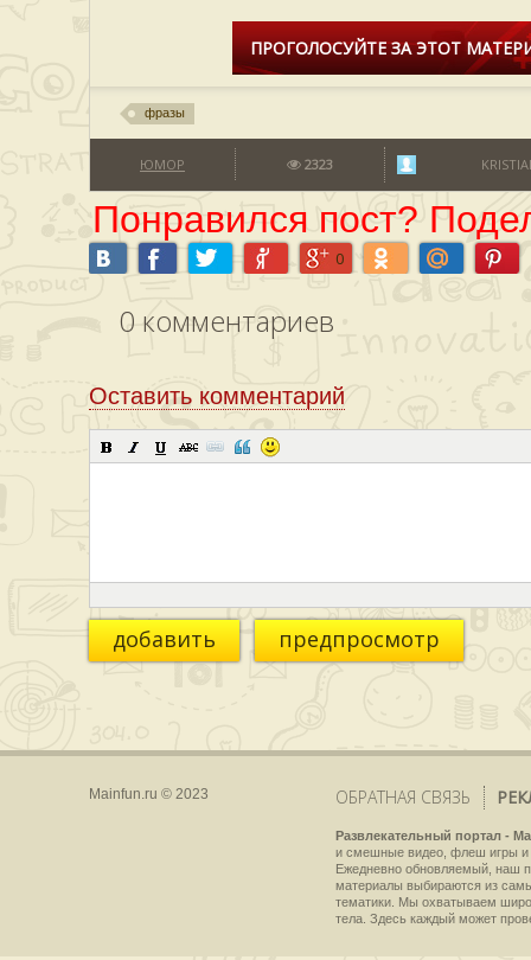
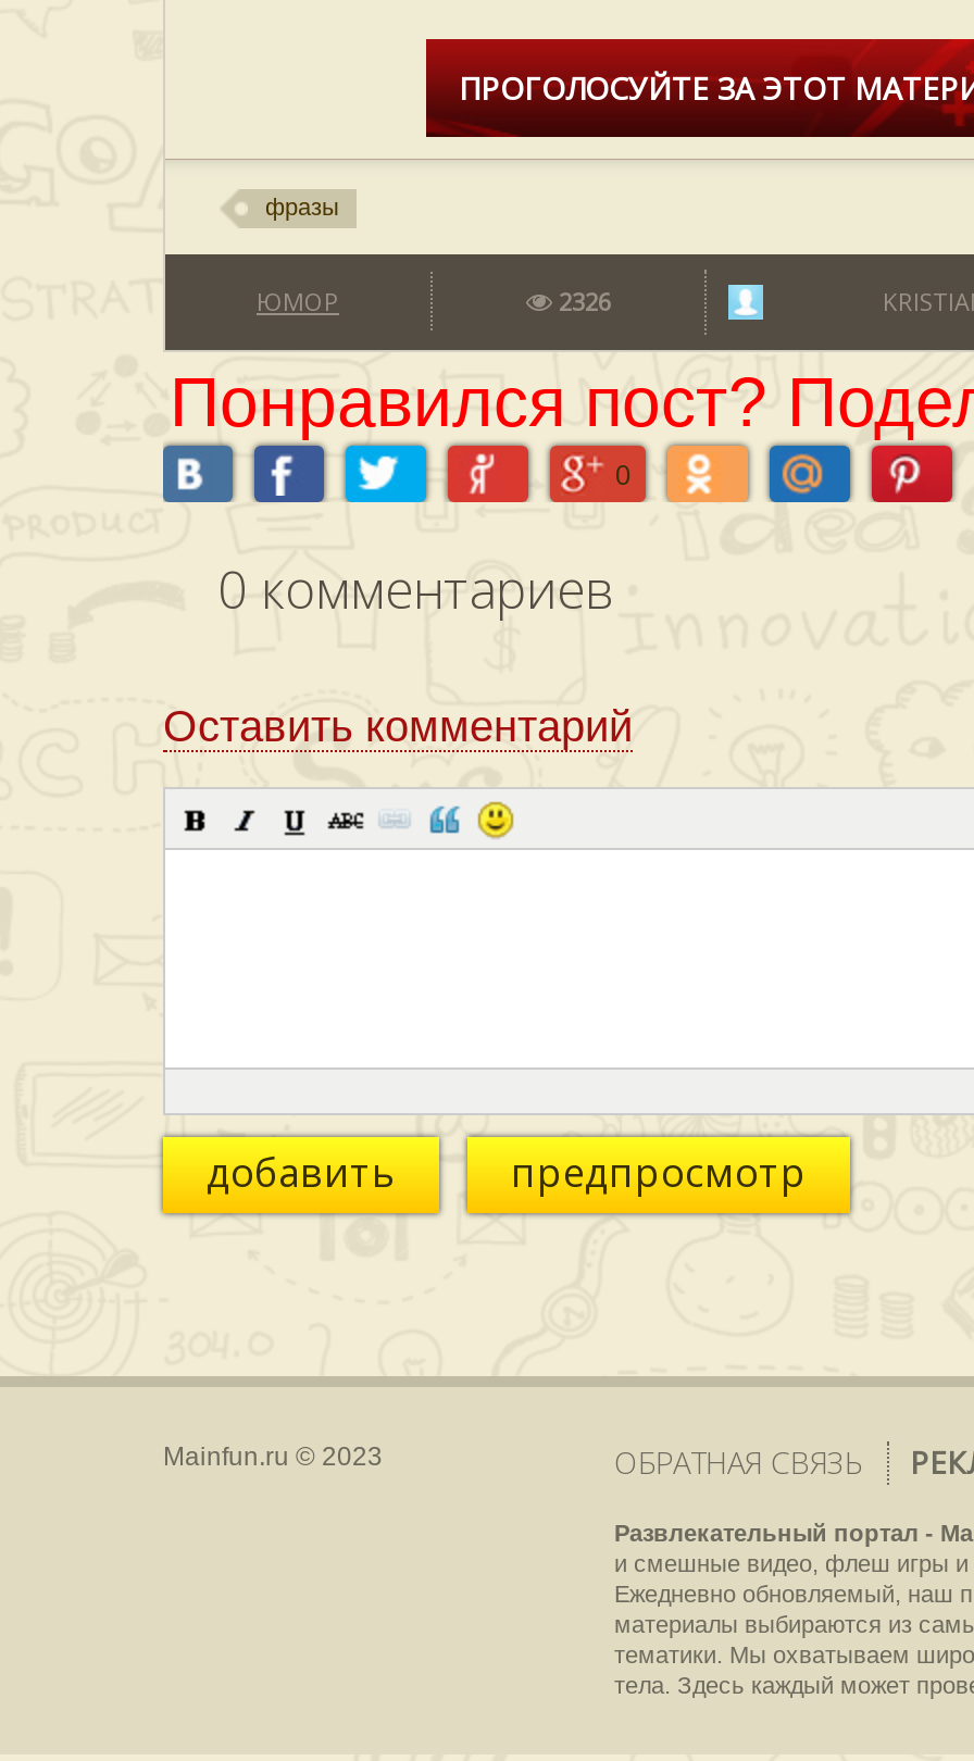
- 2323
+ 2326
